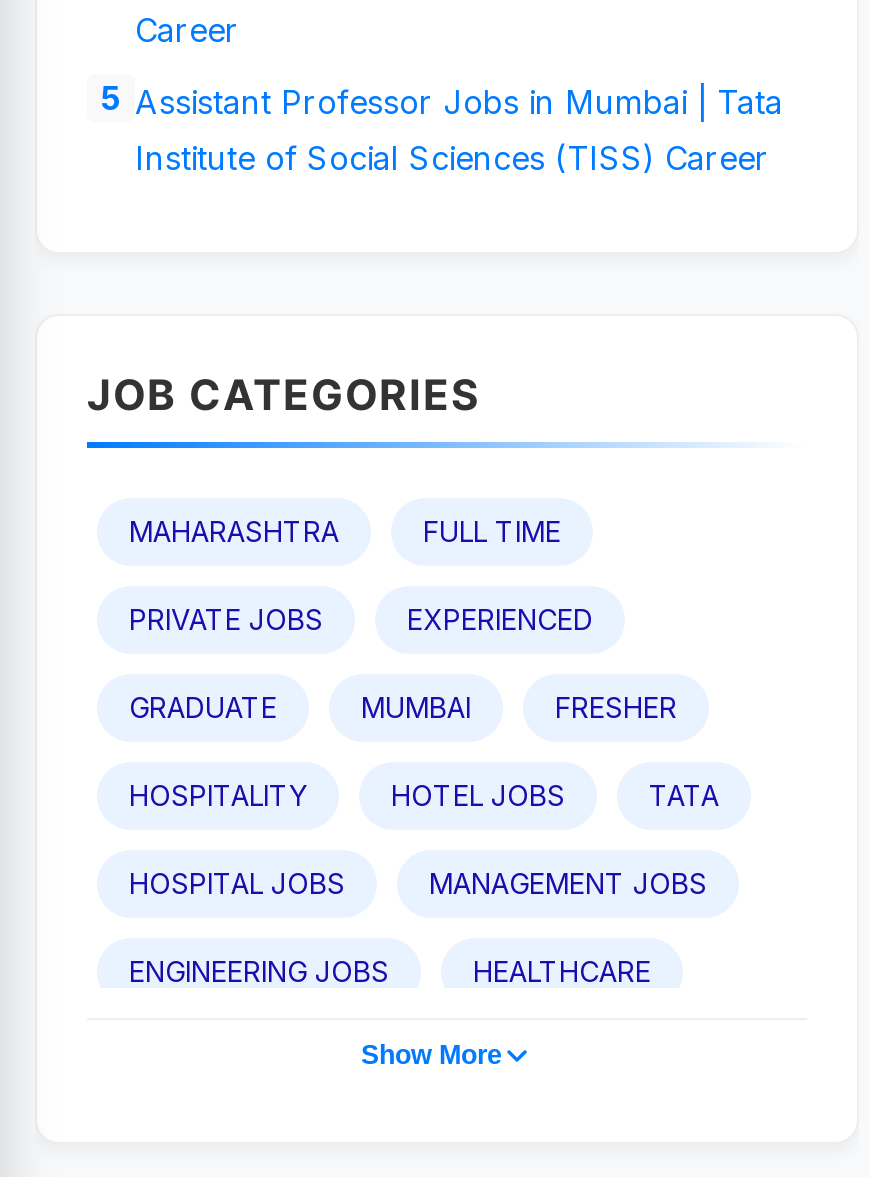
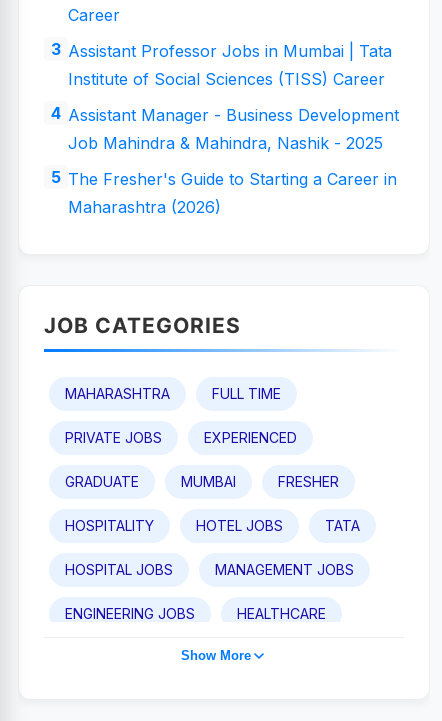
+ Assistant Manager - Business Development
+ Job Mahindra & Mahindra, Nashik - 2025
+ The Fresher's Guide to Starting a Career in
+ Maharashtra (2026)
